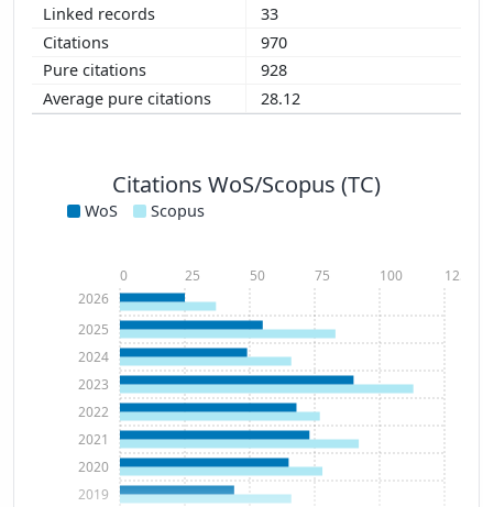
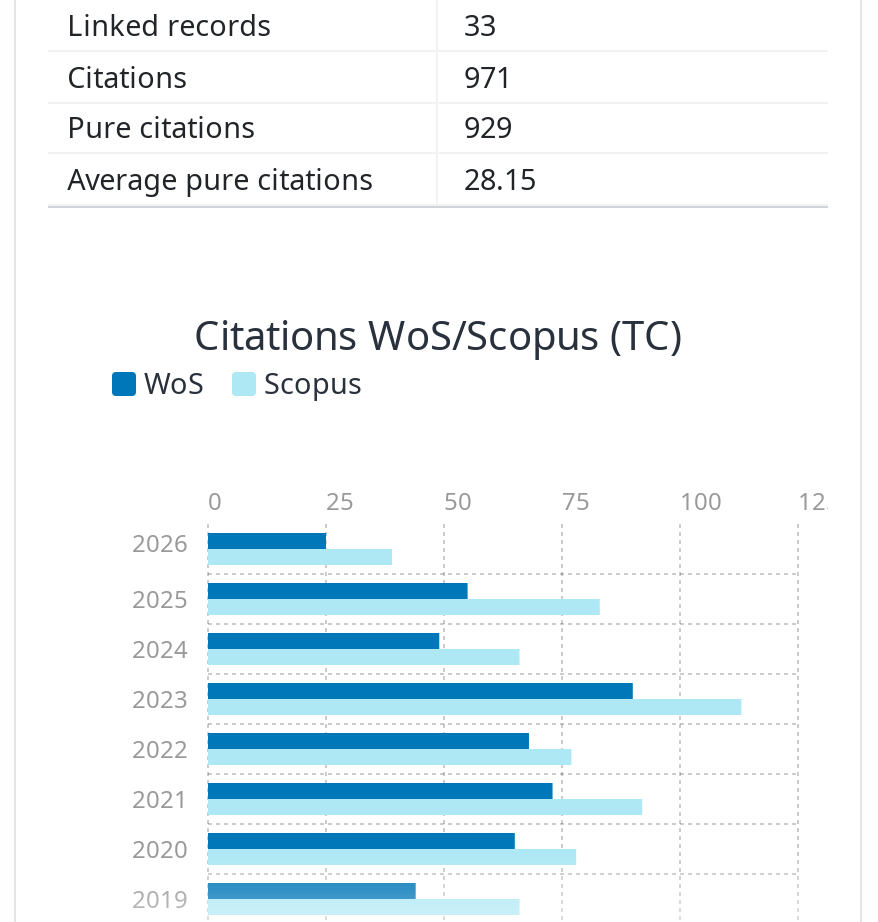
- 970
+ 971

- 928
+ 929

- 28.12
+ 28.15
